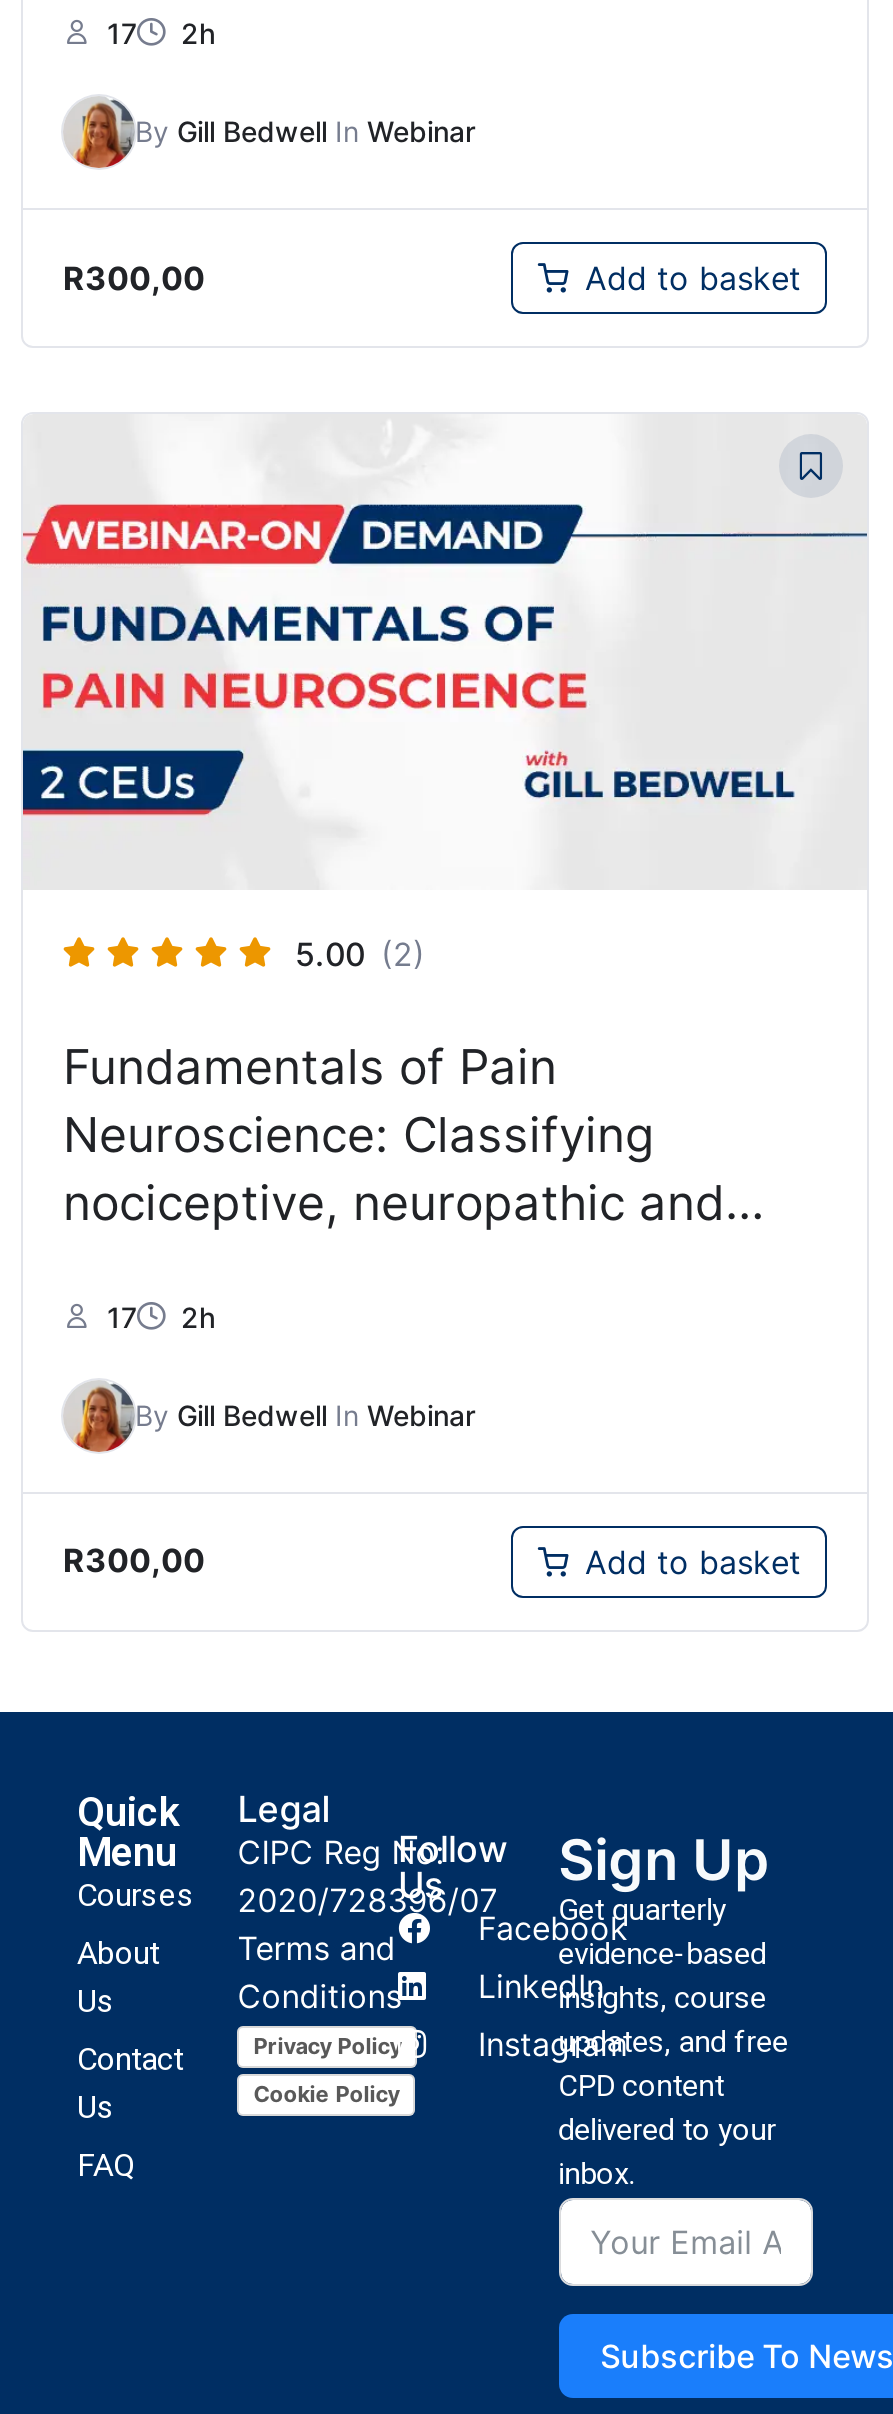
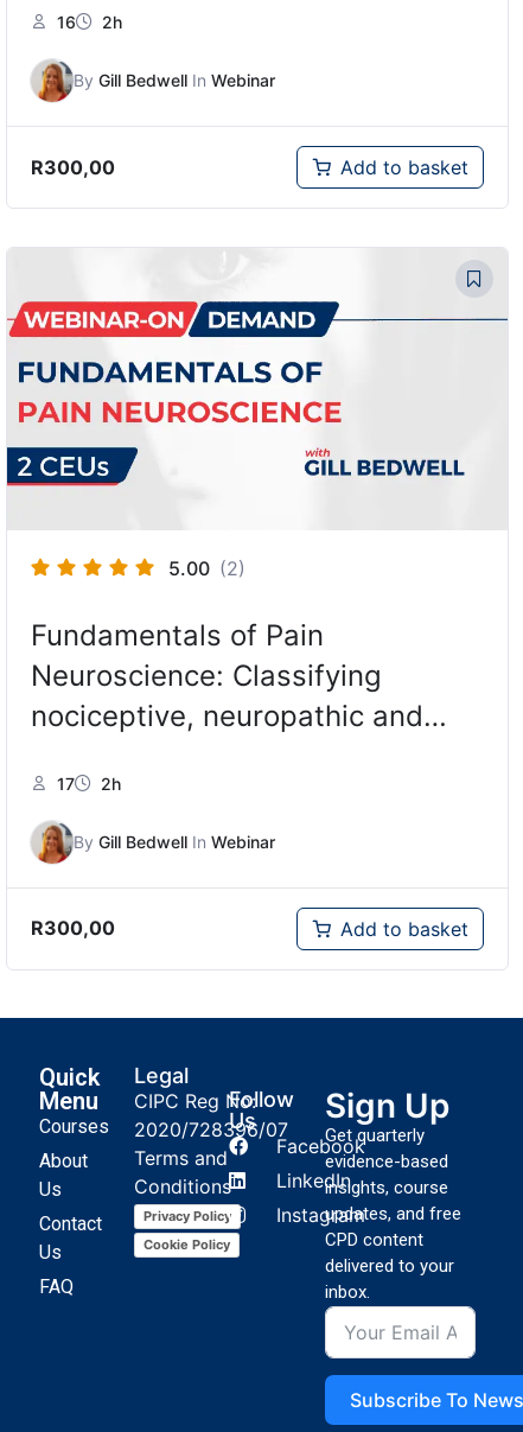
- 17 2h
+ 16 2h
